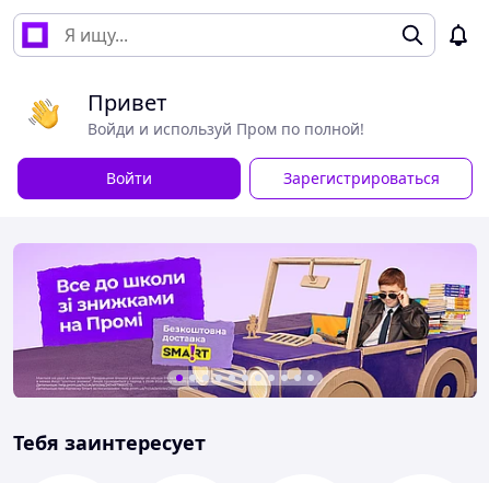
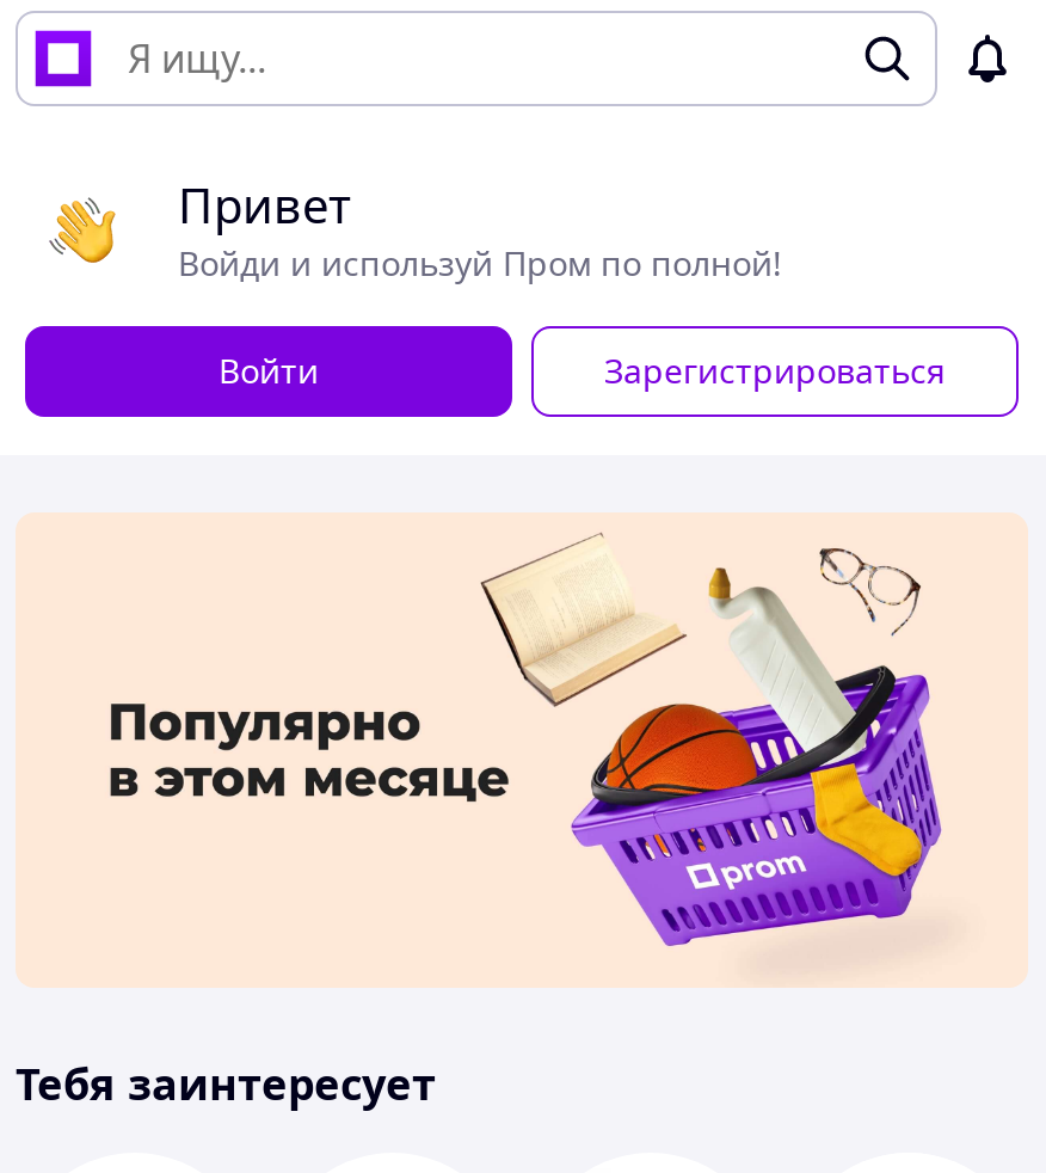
- [image]
+ [image]
